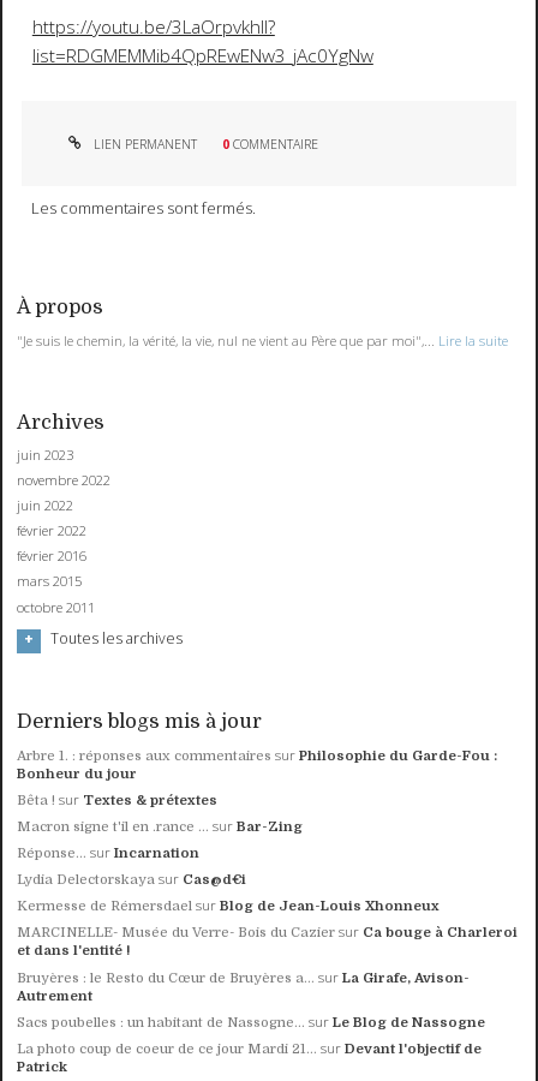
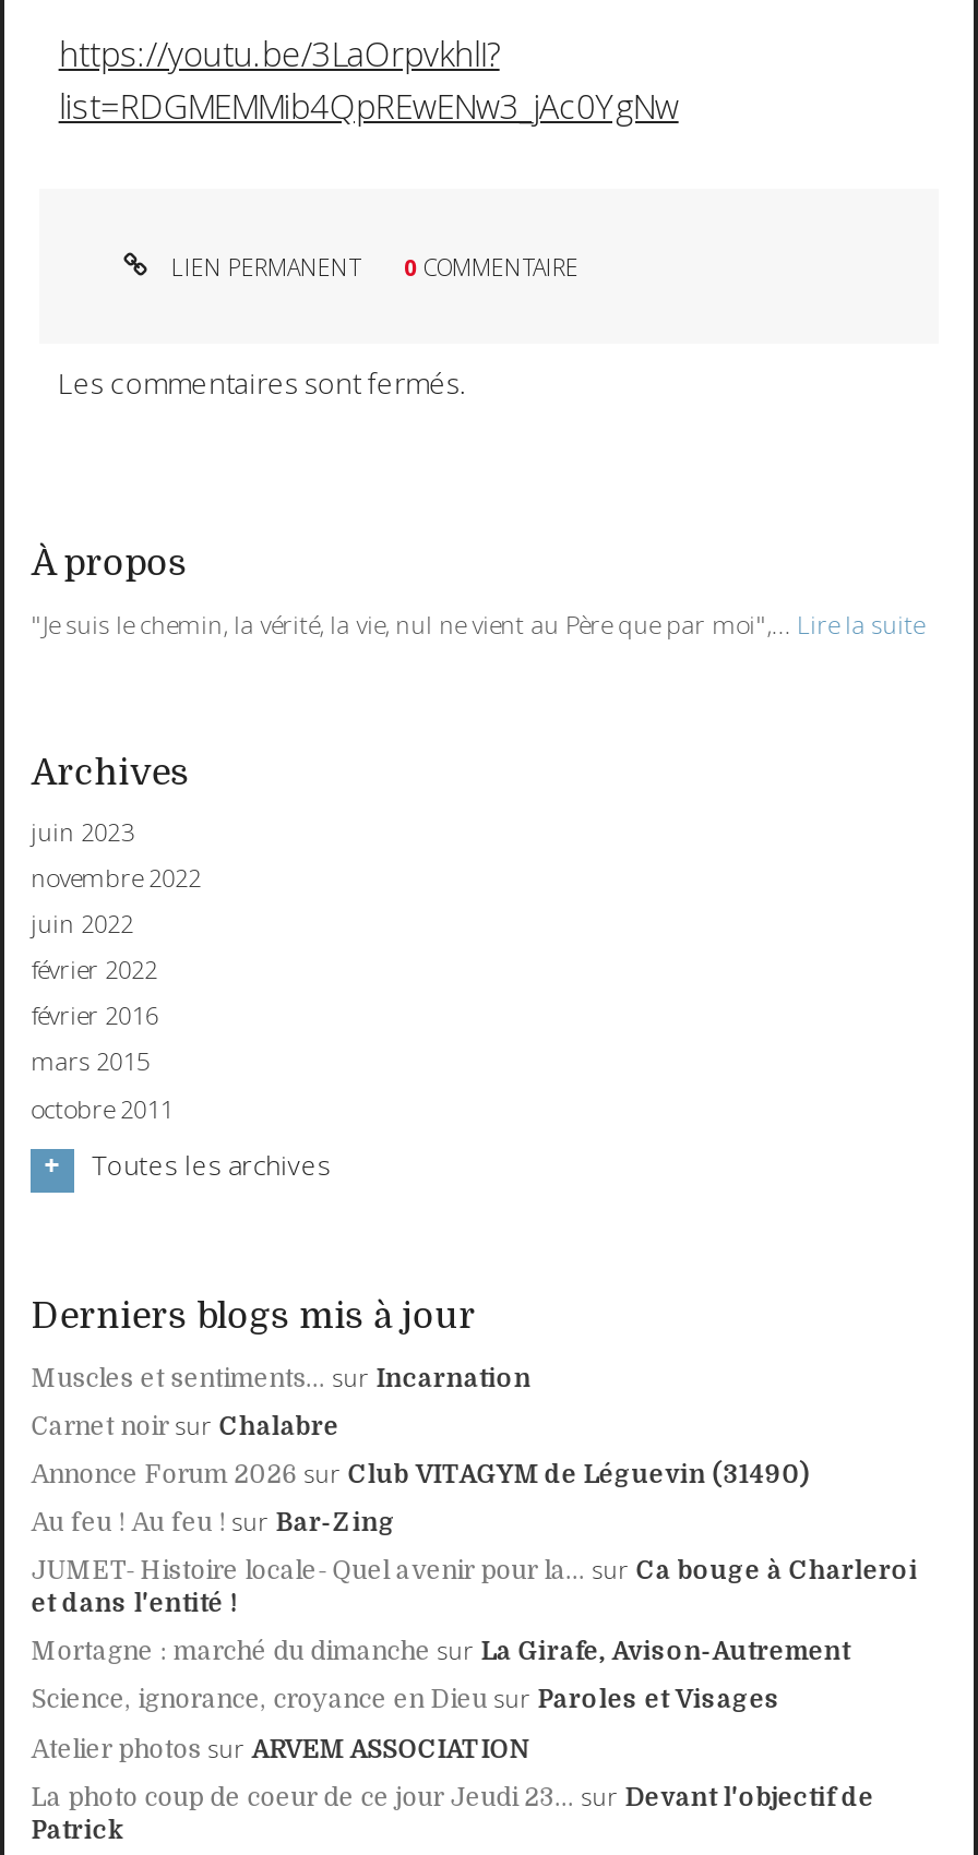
- Arbre 1. : réponses aux commentaires sur Philosophie du Garde-Fou :
- Bonheur du jour
- Bêta ! sur Textes & prétextes
- Macron signe t'il en .rance ... sur Bar-Zing
- Réponse... sur Incarnation
- Lydia Delectorskaya sur Cas@d€i
- Kermesse de Rémersdael sur Blog de Jean-Louis Xhonneux
- MARCINELLE- Musée du Verre- Bois du Cazier sur Ca bouge à Charleroi
+ Muscles et sentiments... sur Incarnation
+ Carnet noir sur Chalabre
+ Annonce Forum 2026 sur Club VITAGYM de Léguevin (31490)
+ Au feu ! Au feu ! sur Bar-Zing
+ JUMET- Histoire locale- Quel avenir pour la... sur Ca bouge à Charleroi

- Bruyères : le Resto du Cœur de Bruyères a... sur La Girafe, Avison-
- Autrement
- Sacs poubelles : un habitant de Nassogne... sur Le Blog de Nassogne
- La photo coup de coeur de ce jour Mardi 21... sur Devant l'objectif de
+ Mortagne : marché du dimanche sur La Girafe, Avison-Autrement
+ Science, ignorance, croyance en Dieu sur Paroles et Visages
+ Atelier photos sur ARVEM ASSOCIATION
+ La photo coup de coeur de ce jour Jeudi 23... sur Devant l'objectif de
